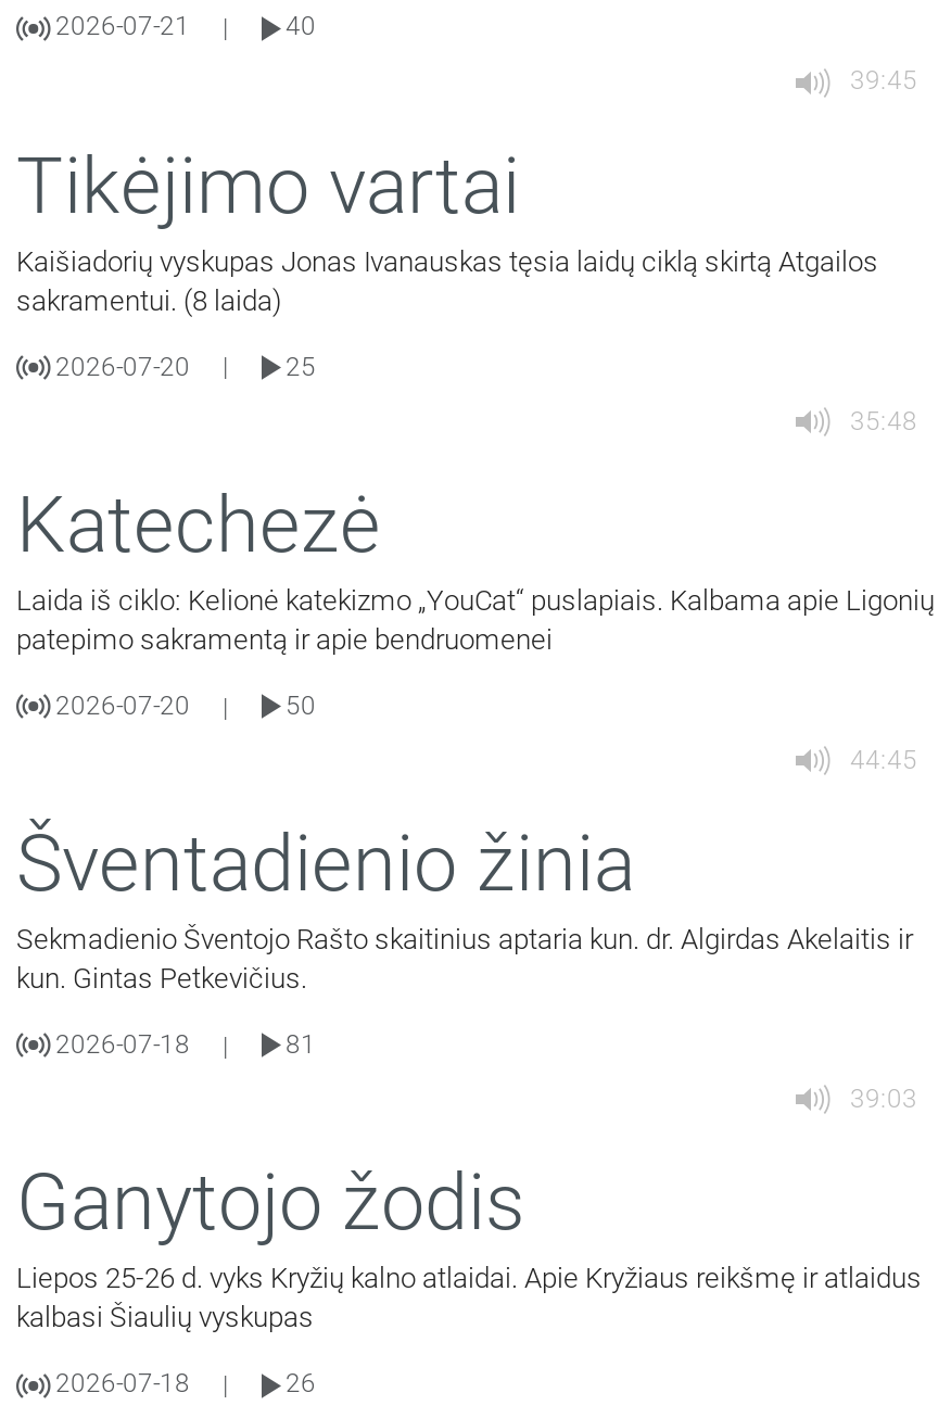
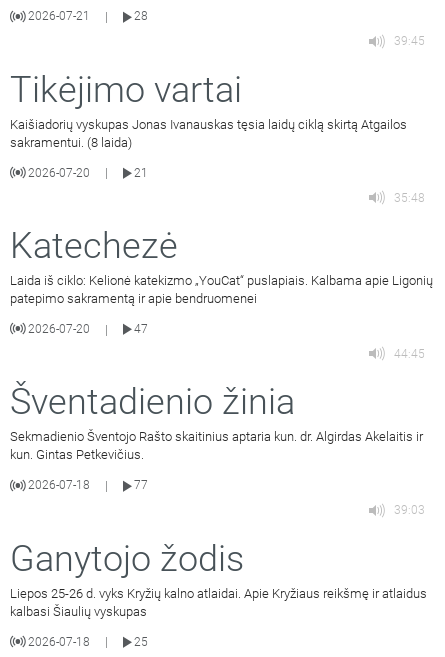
- 40
+ 28

- 25
+ 21

- 50
+ 47

- 81
+ 77

- 26
+ 25
